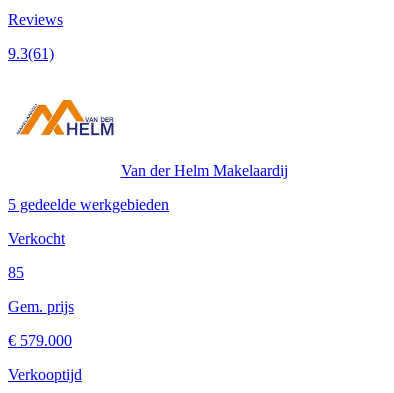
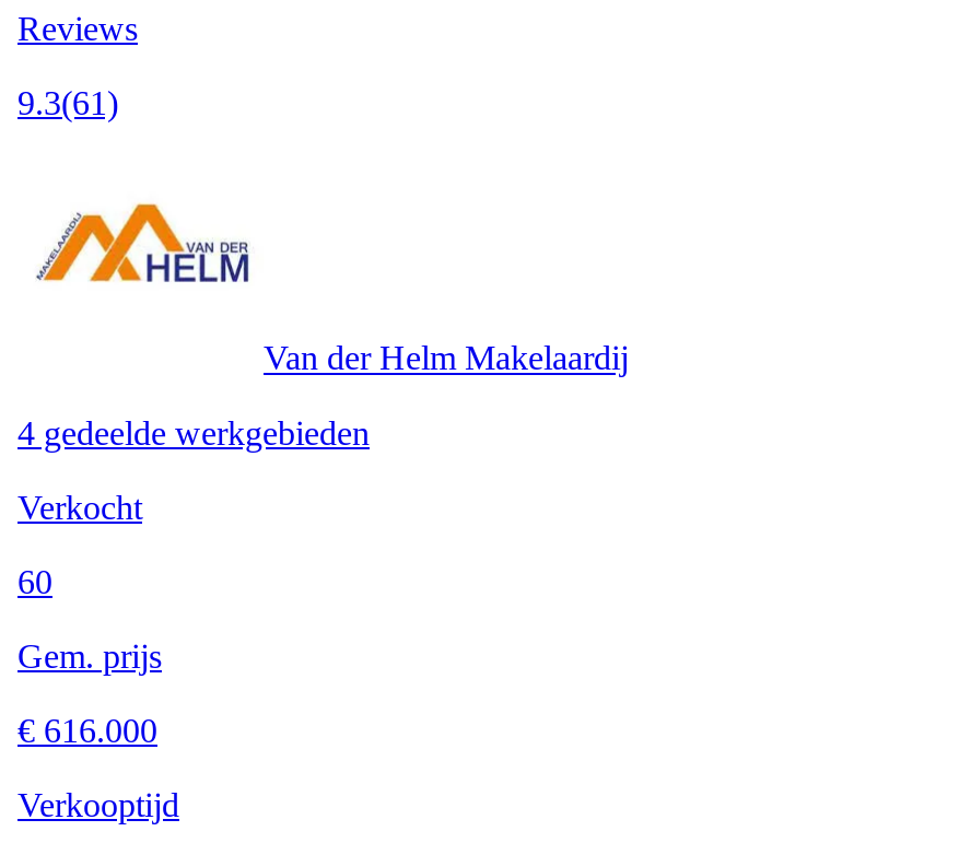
- 5 gedeelde werkgebieden
+ 4 gedeelde werkgebieden

- 85
+ 60

- € 579.000
+ € 616.000
